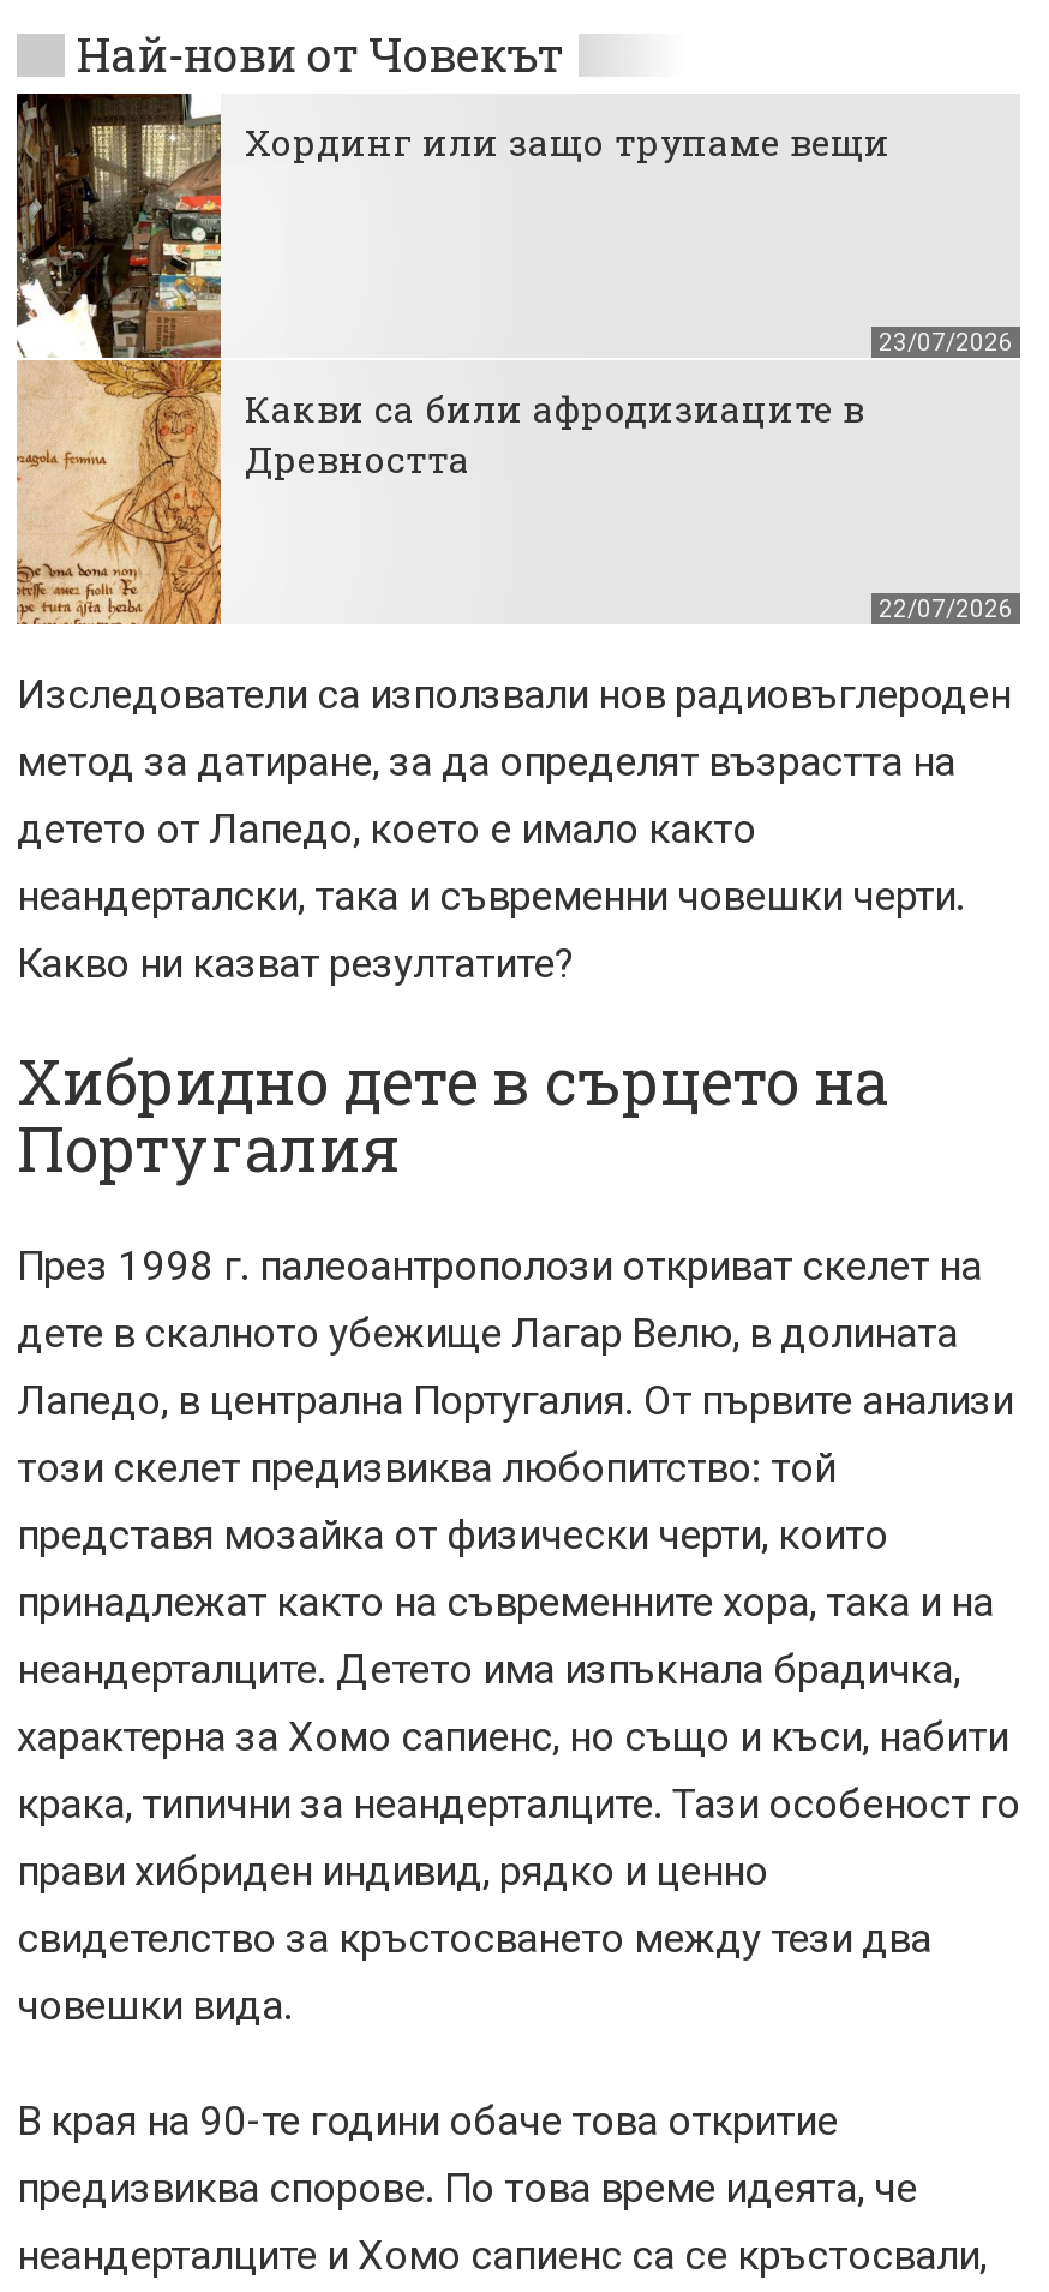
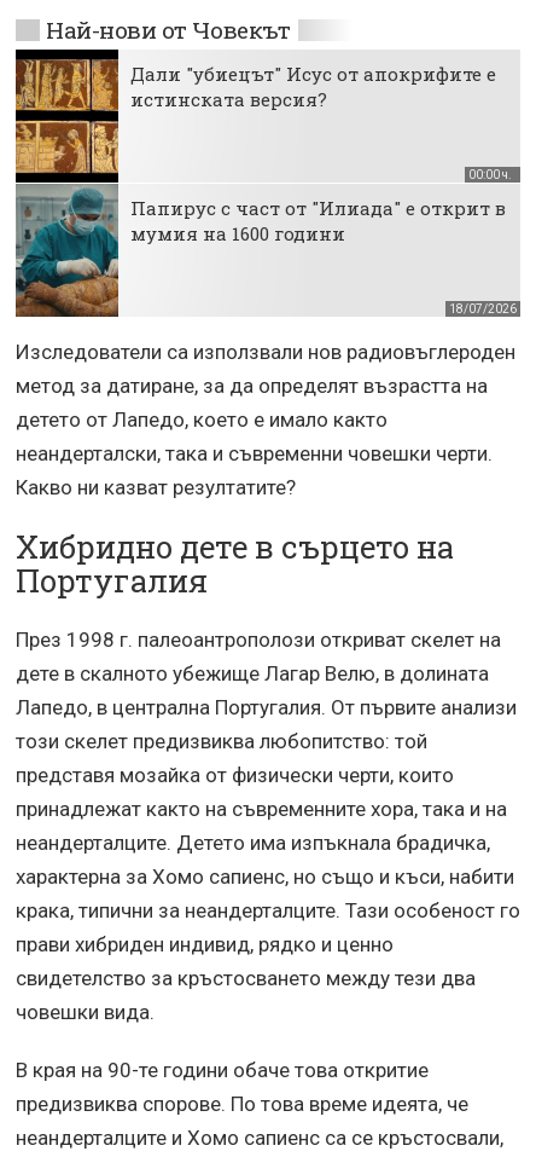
- [image]
- Хординг или защо трупаме вещи
+ [image]
+ Дали "убиецът" Исус от апокрифите е
+ истинската версия?

- 23/07/2026
+ 00:00 ч.

- Какви са били афродизиаците в
- Древността
+ Папирус с част от "Илиада" е открит в
+ мумия на 1600 години

- 22/07/2026
+ 18/07/2026
